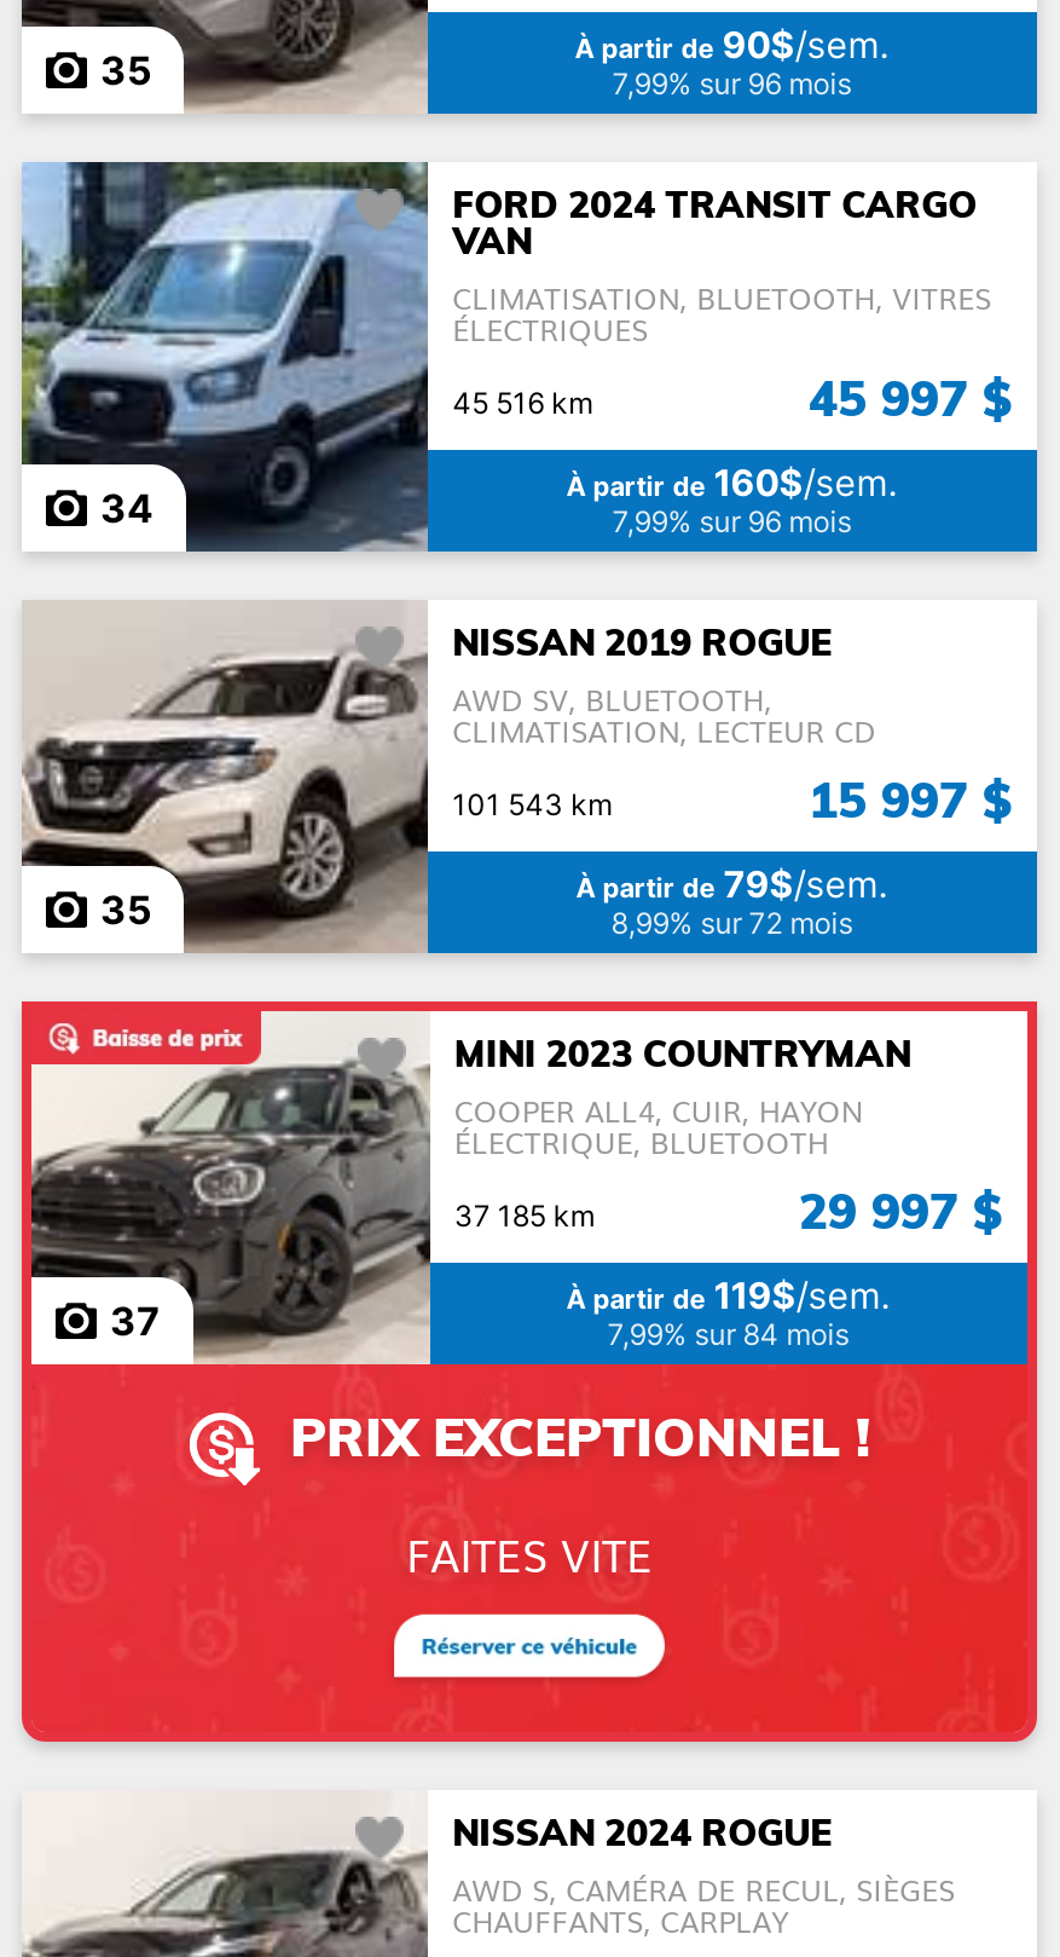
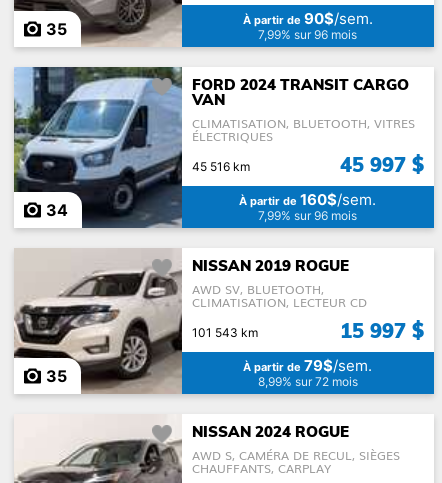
- [image]
- 37

- MINI 2023 COUNTRYMAN
- COOPER ALL4, CUIR, HAYON
- ÉLECTRIQUE, BLUETOOTH
- 37 185 km
- 29 997 $
- À partir de 119$/sem.
- 7,99% sur 84 mois
- PRIX EXCEPTIONNEL !
- FAITES VITE
